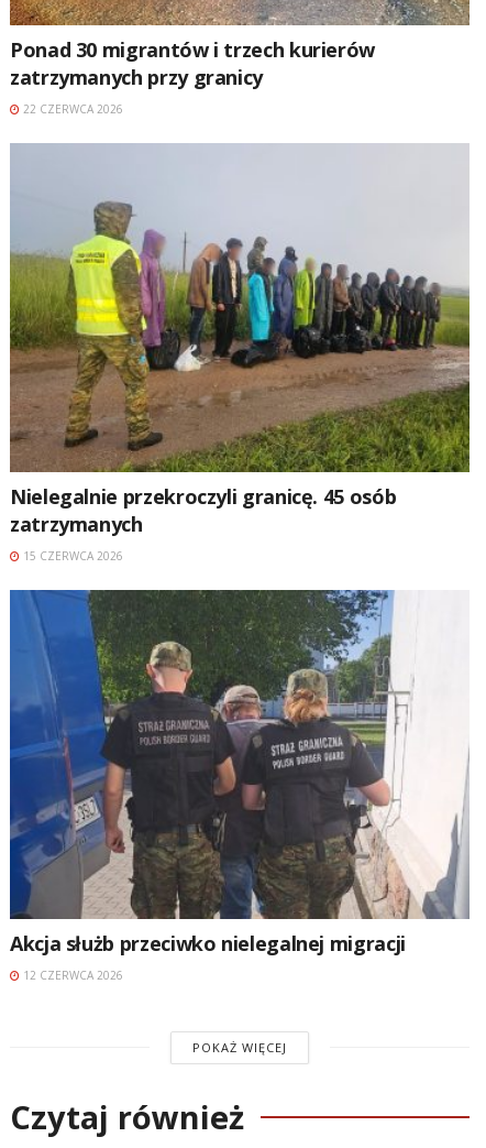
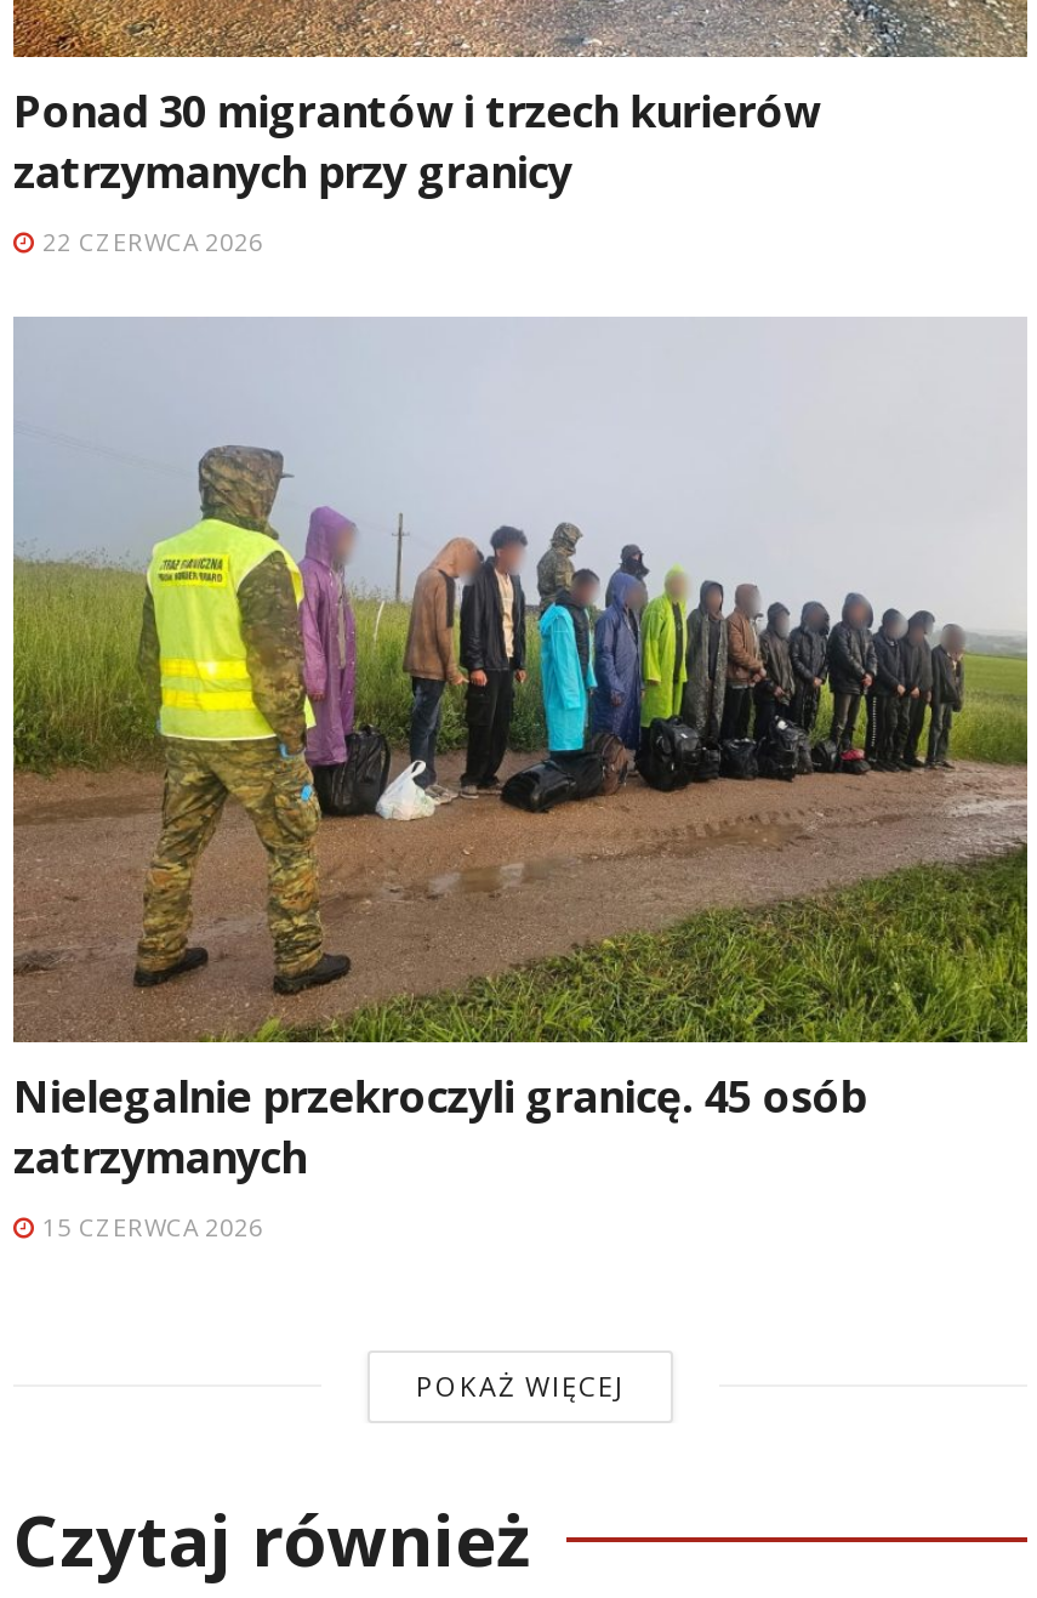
- [image]
- Akcja służb przeciwko nielegalnej migracji
- 12 CZERWCA 2026
